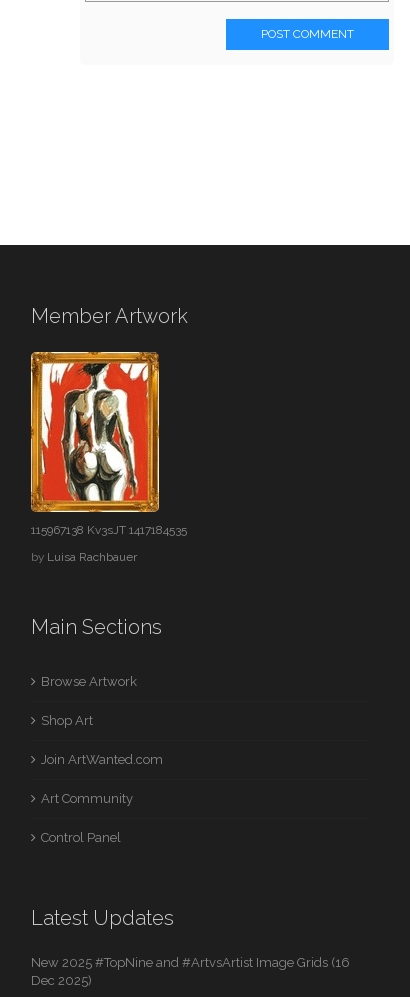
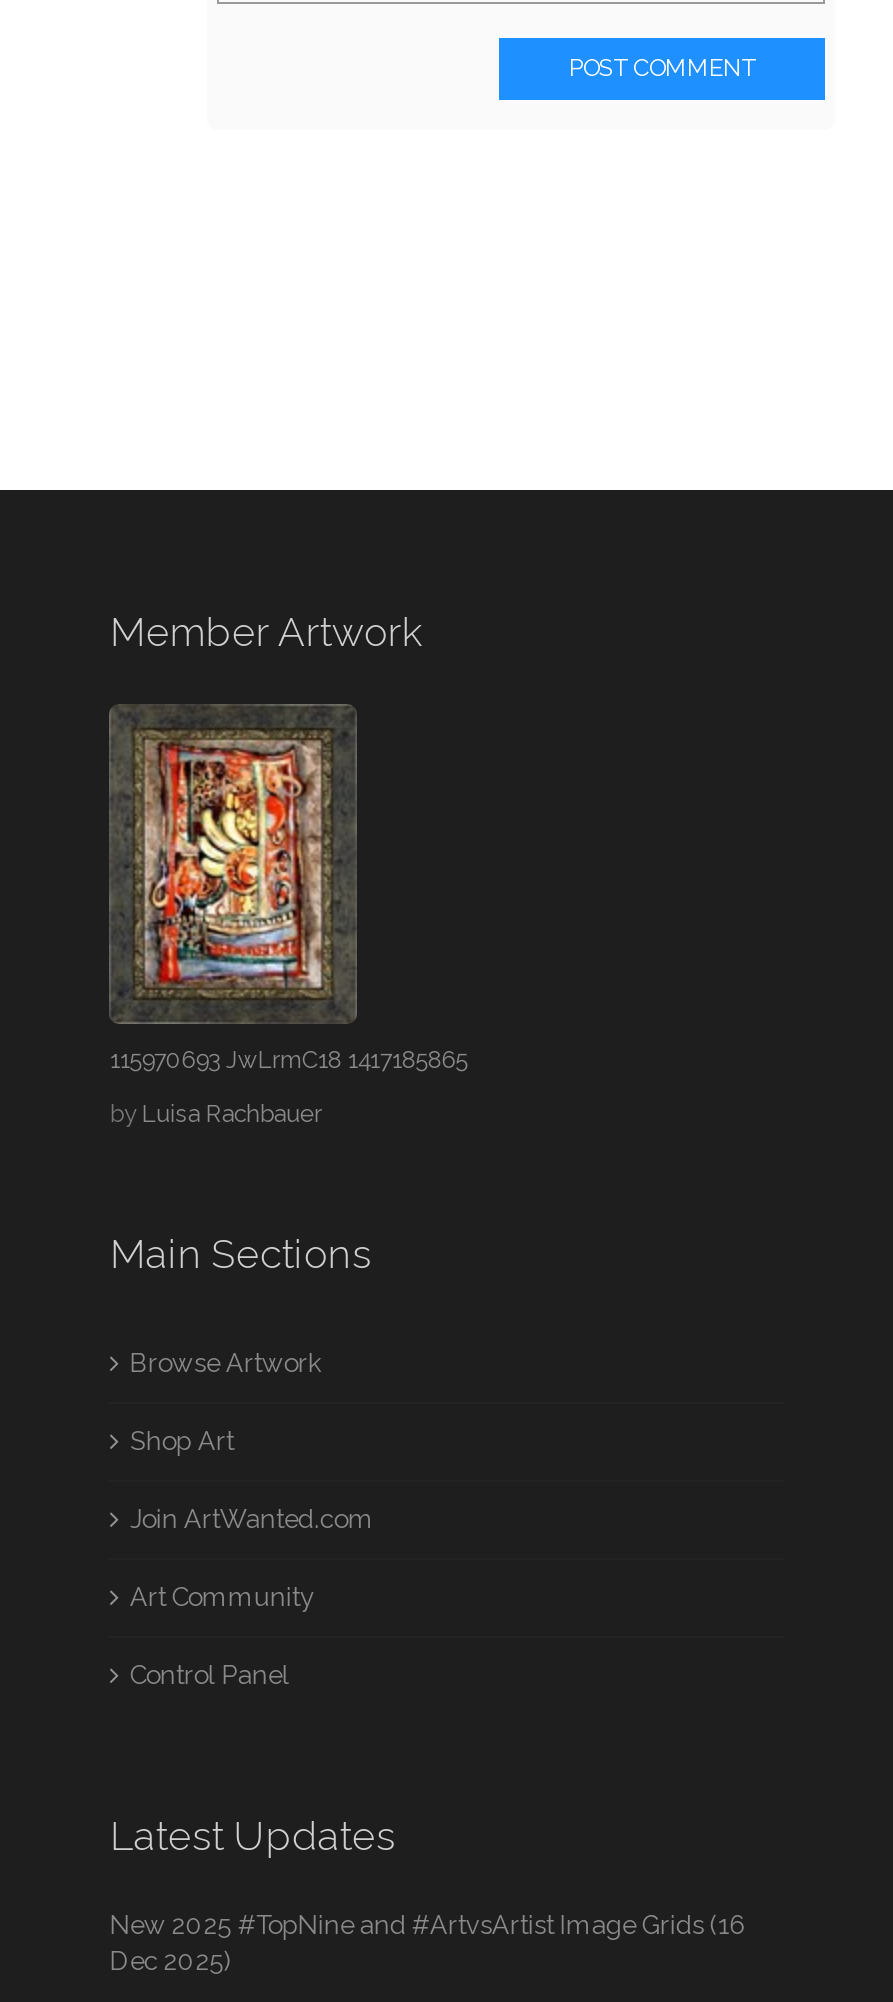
- [image]
- 115967138 Kv3sJT 1417184535
+ [image]
+ 115970693 JwLrmC18 1417185865
